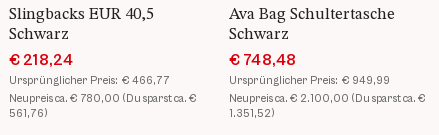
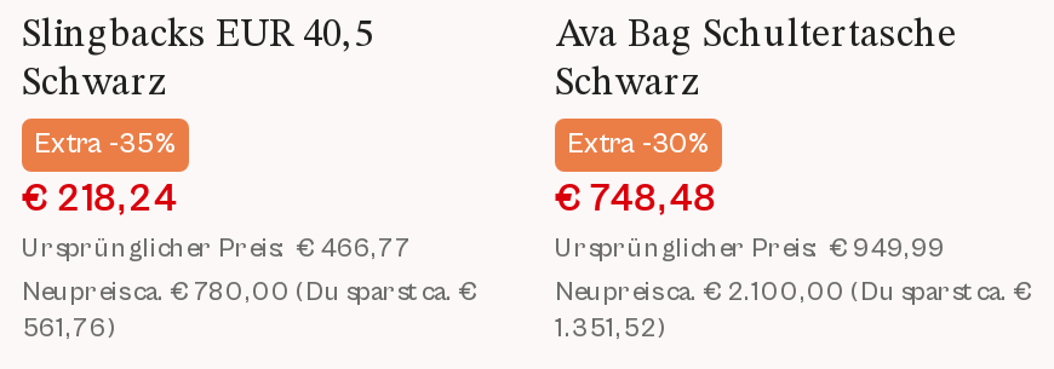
+ Extra -35%

+ Extra -30%
